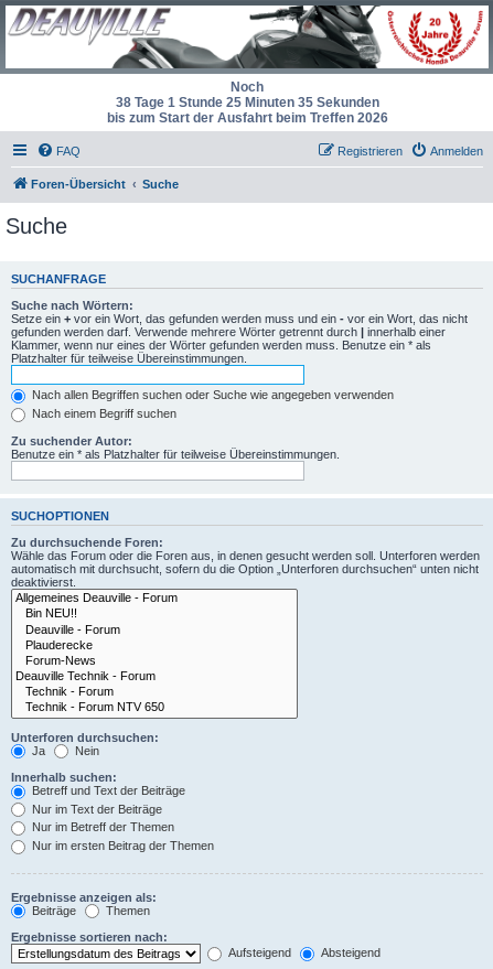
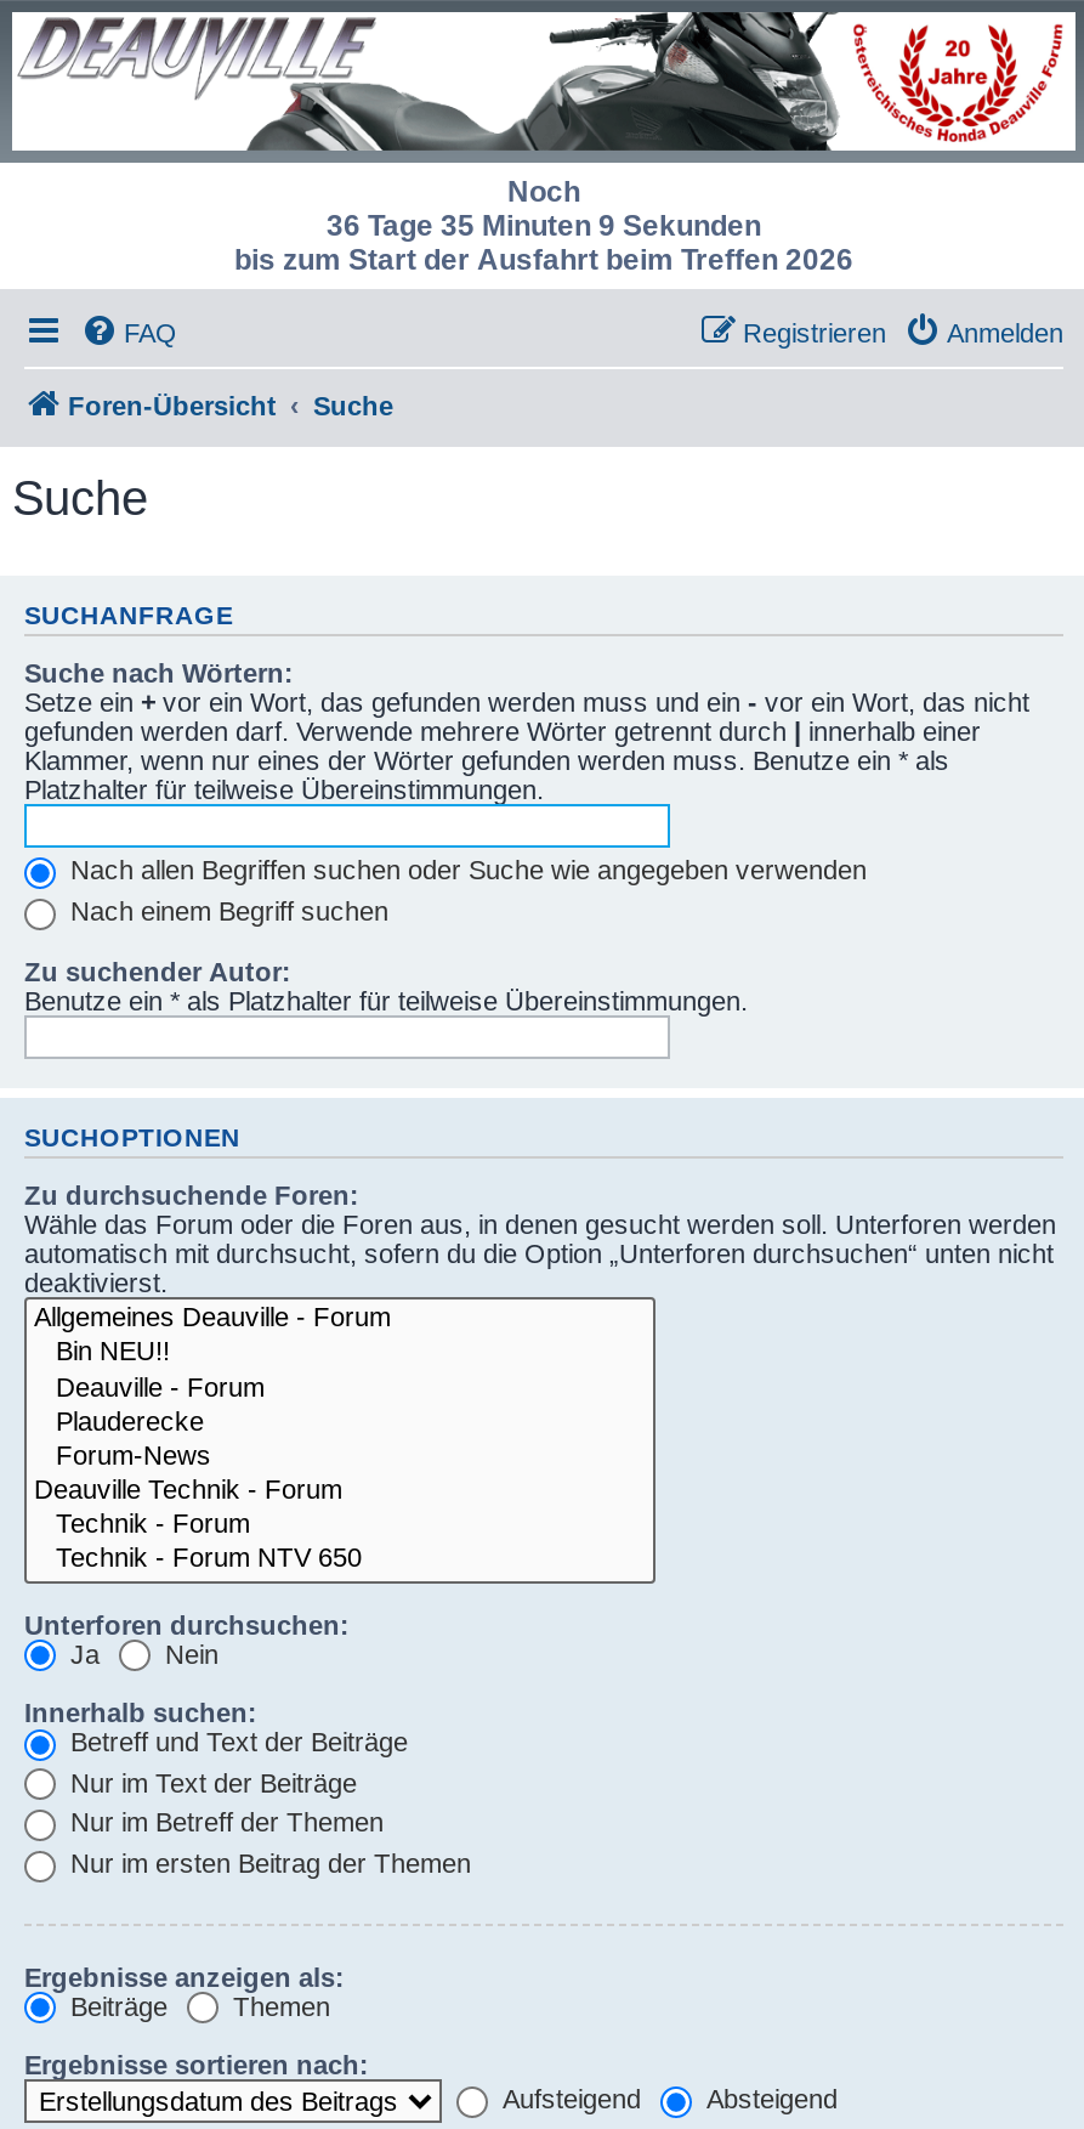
- 38 Tage 1 Stunde 25 Minuten 35 Sekunden
+ 36 Tage 35 Minuten 9 Sekunden
